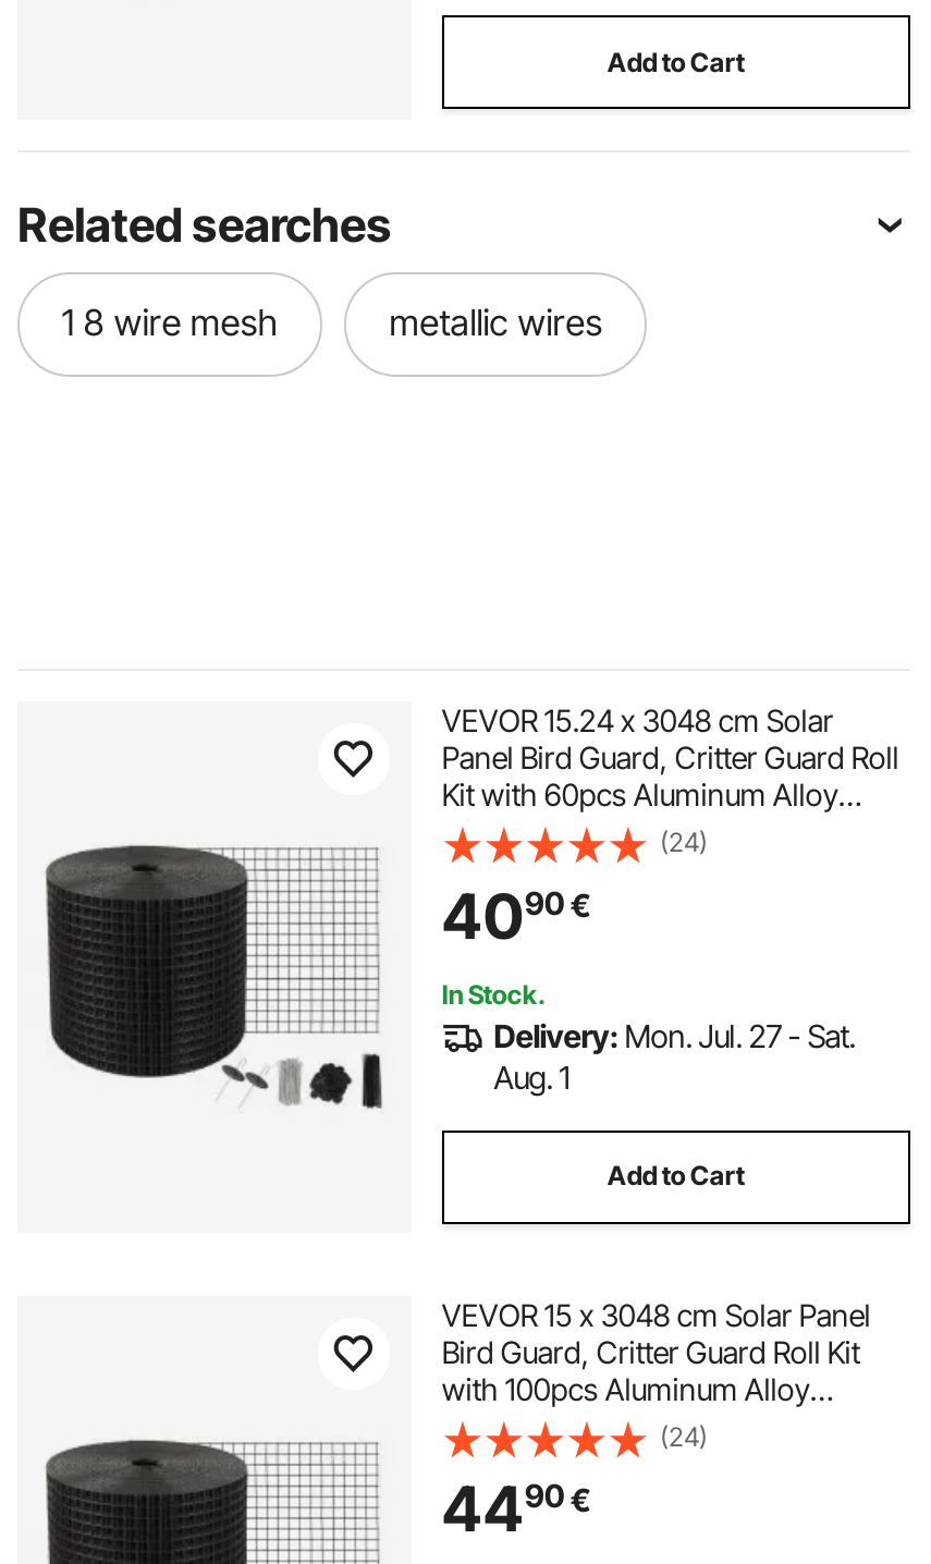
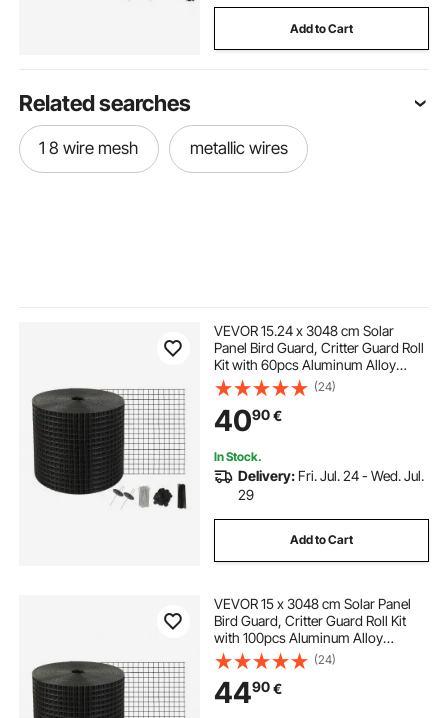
- Delivery: Mon. Jul. 27 - Sat.
- Aug. 1
+ Delivery: Fri. Jul. 24 - Wed. Jul.
+ 29
